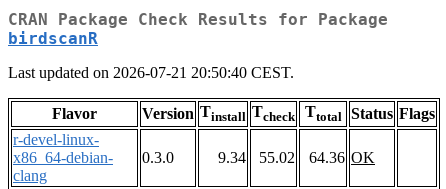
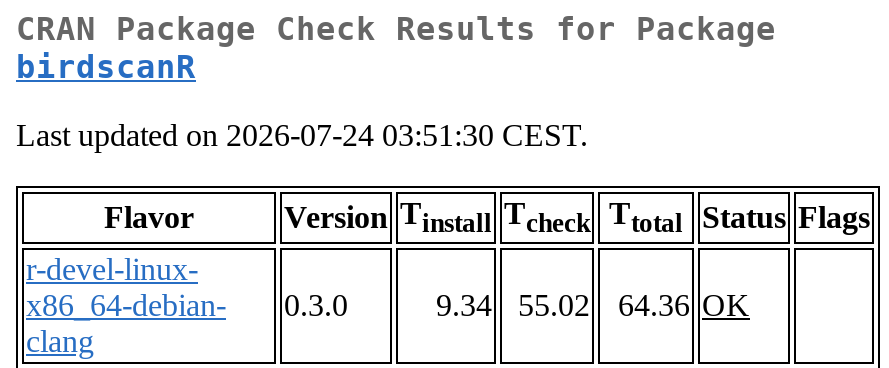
- Last updated on 2026-07-21 20:50:40 CEST.
+ Last updated on 2026-07-24 03:51:30 CEST.
